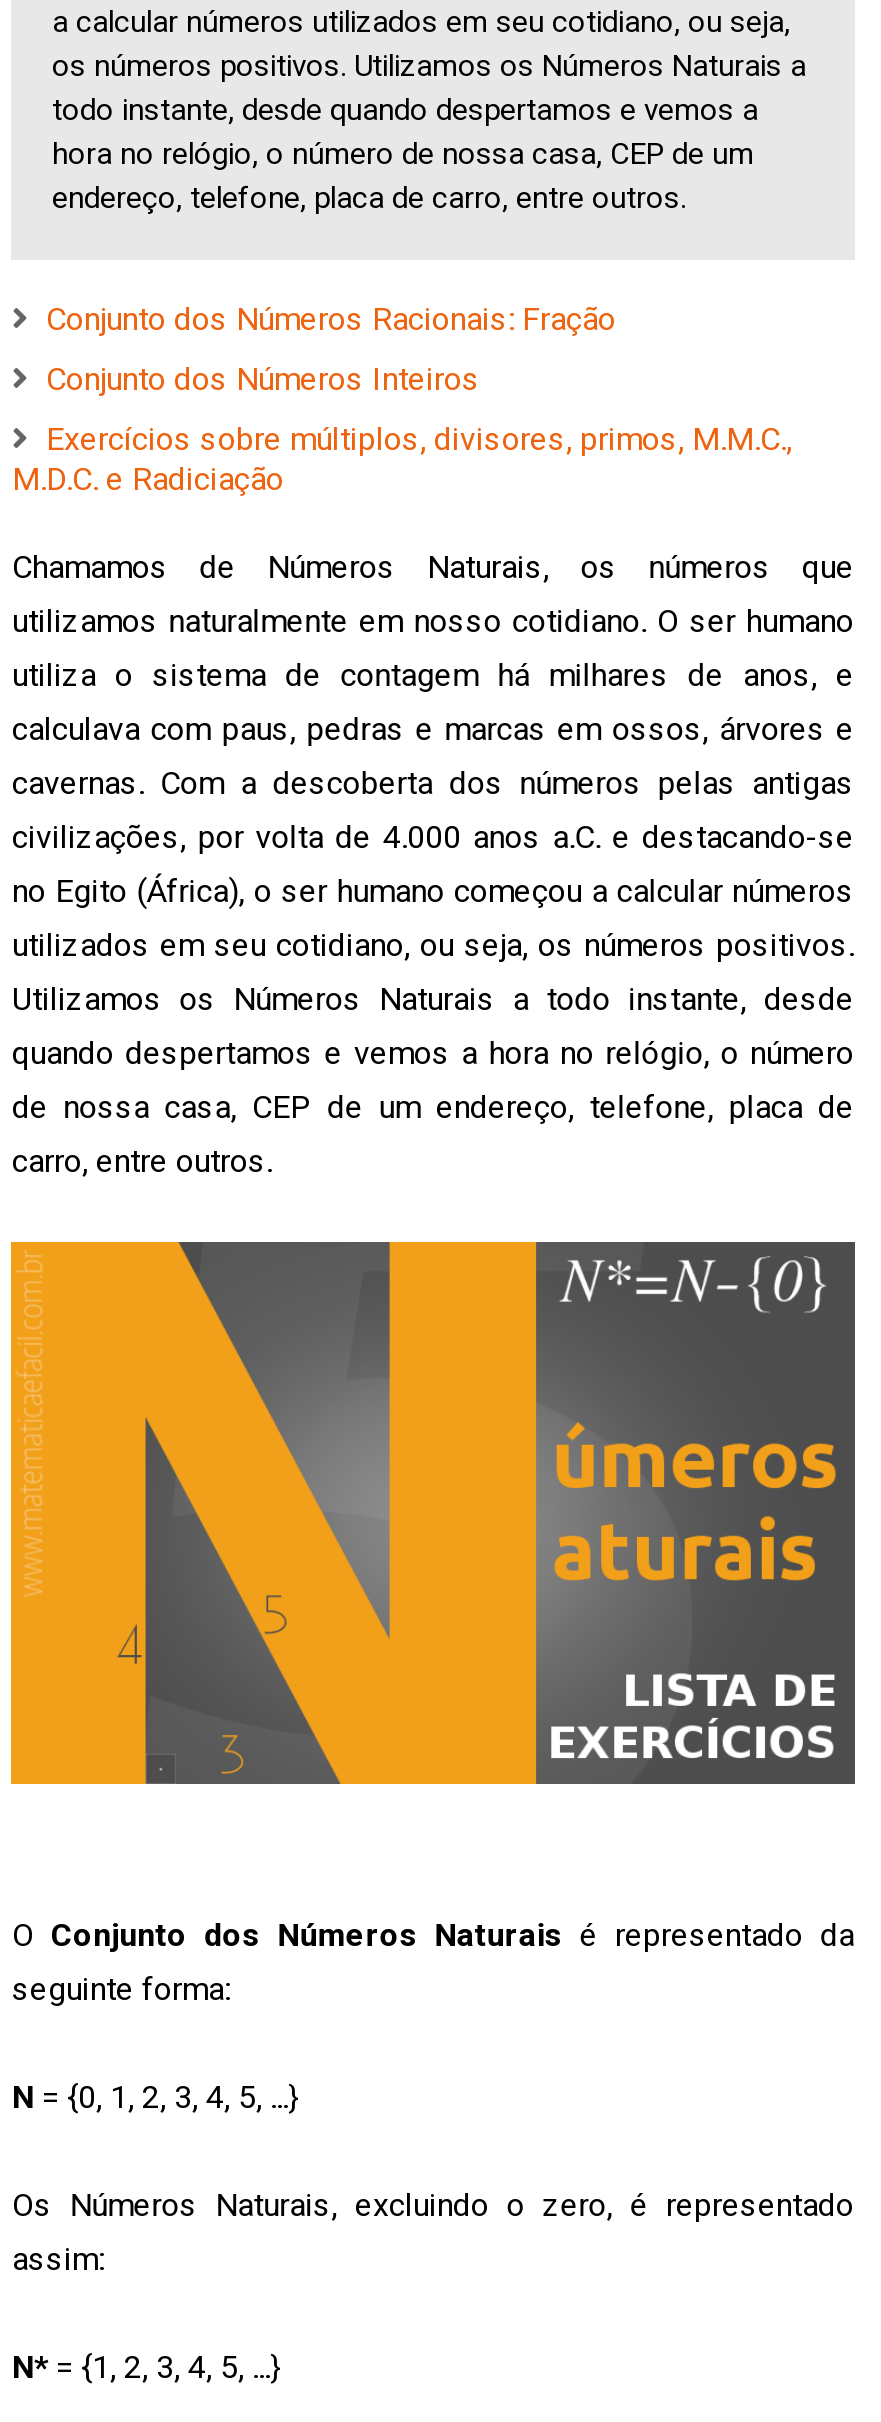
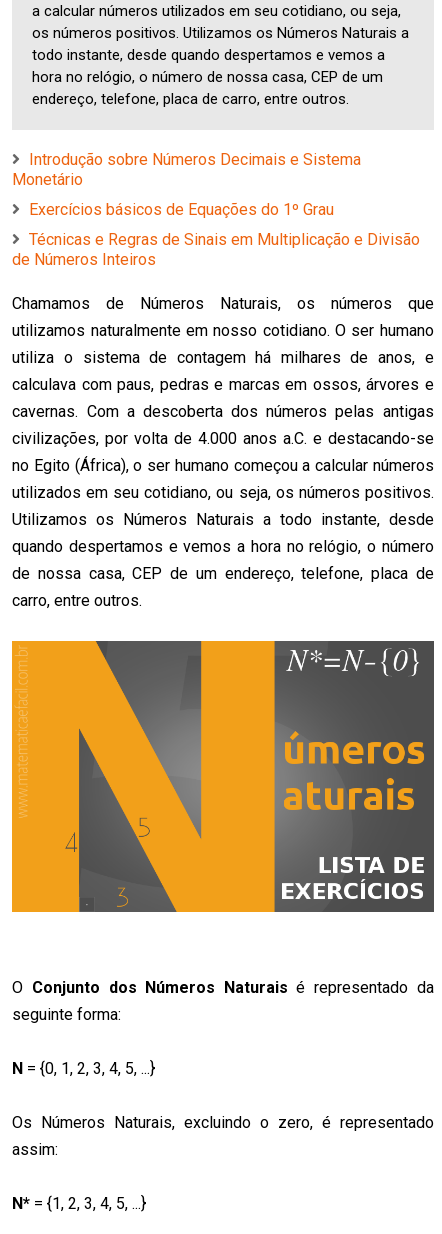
- Conjunto dos Números Racionais: Fração
+ Introdução sobre Números Decimais e Sistema
+ Monetário

- Conjunto dos Números Inteiros
+ Exercícios básicos de Equações do 1º Grau

- Exercícios sobre múltiplos, divisores, primos, M.M.C.,
- M.D.C. e Radiciação
+ Técnicas e Regras de Sinais em Multiplicação e Divisão
+ de Números Inteiros
